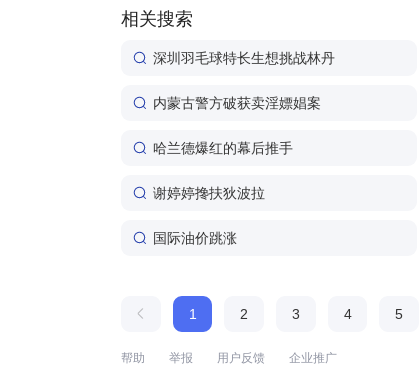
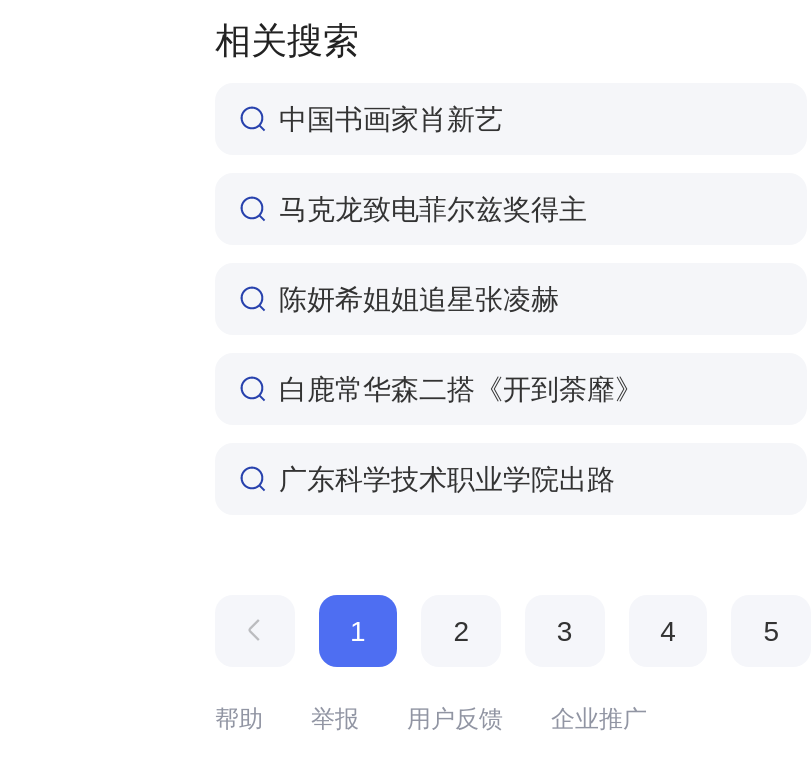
- 深圳羽毛球特长生想挑战林丹
+ 中国书画家肖新艺

- 内蒙古警方破获卖淫嫖娼案
+ 马克龙致电菲尔兹奖得主

- 哈兰德爆红的幕后推手
+ 陈妍希姐姐追星张凌赫

- 谢婷婷搀扶狄波拉
+ 白鹿常华森二搭《开到荼靡》

- 国际油价跳涨
+ 广东科学技术职业学院出路
